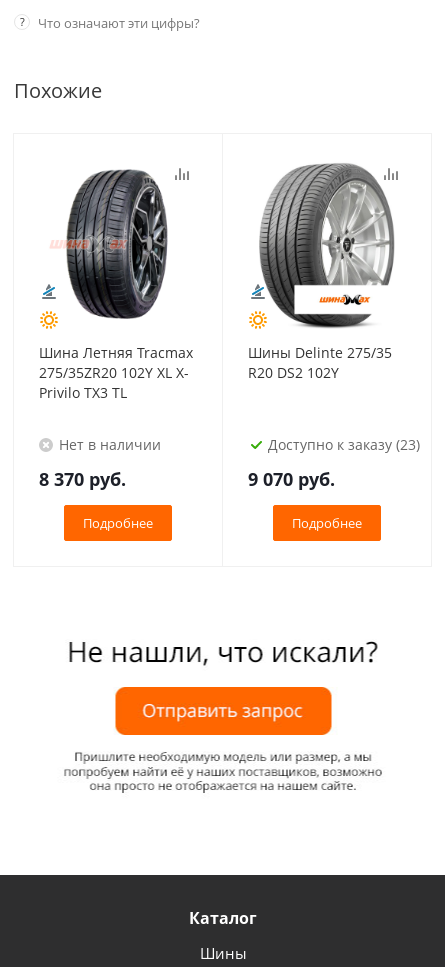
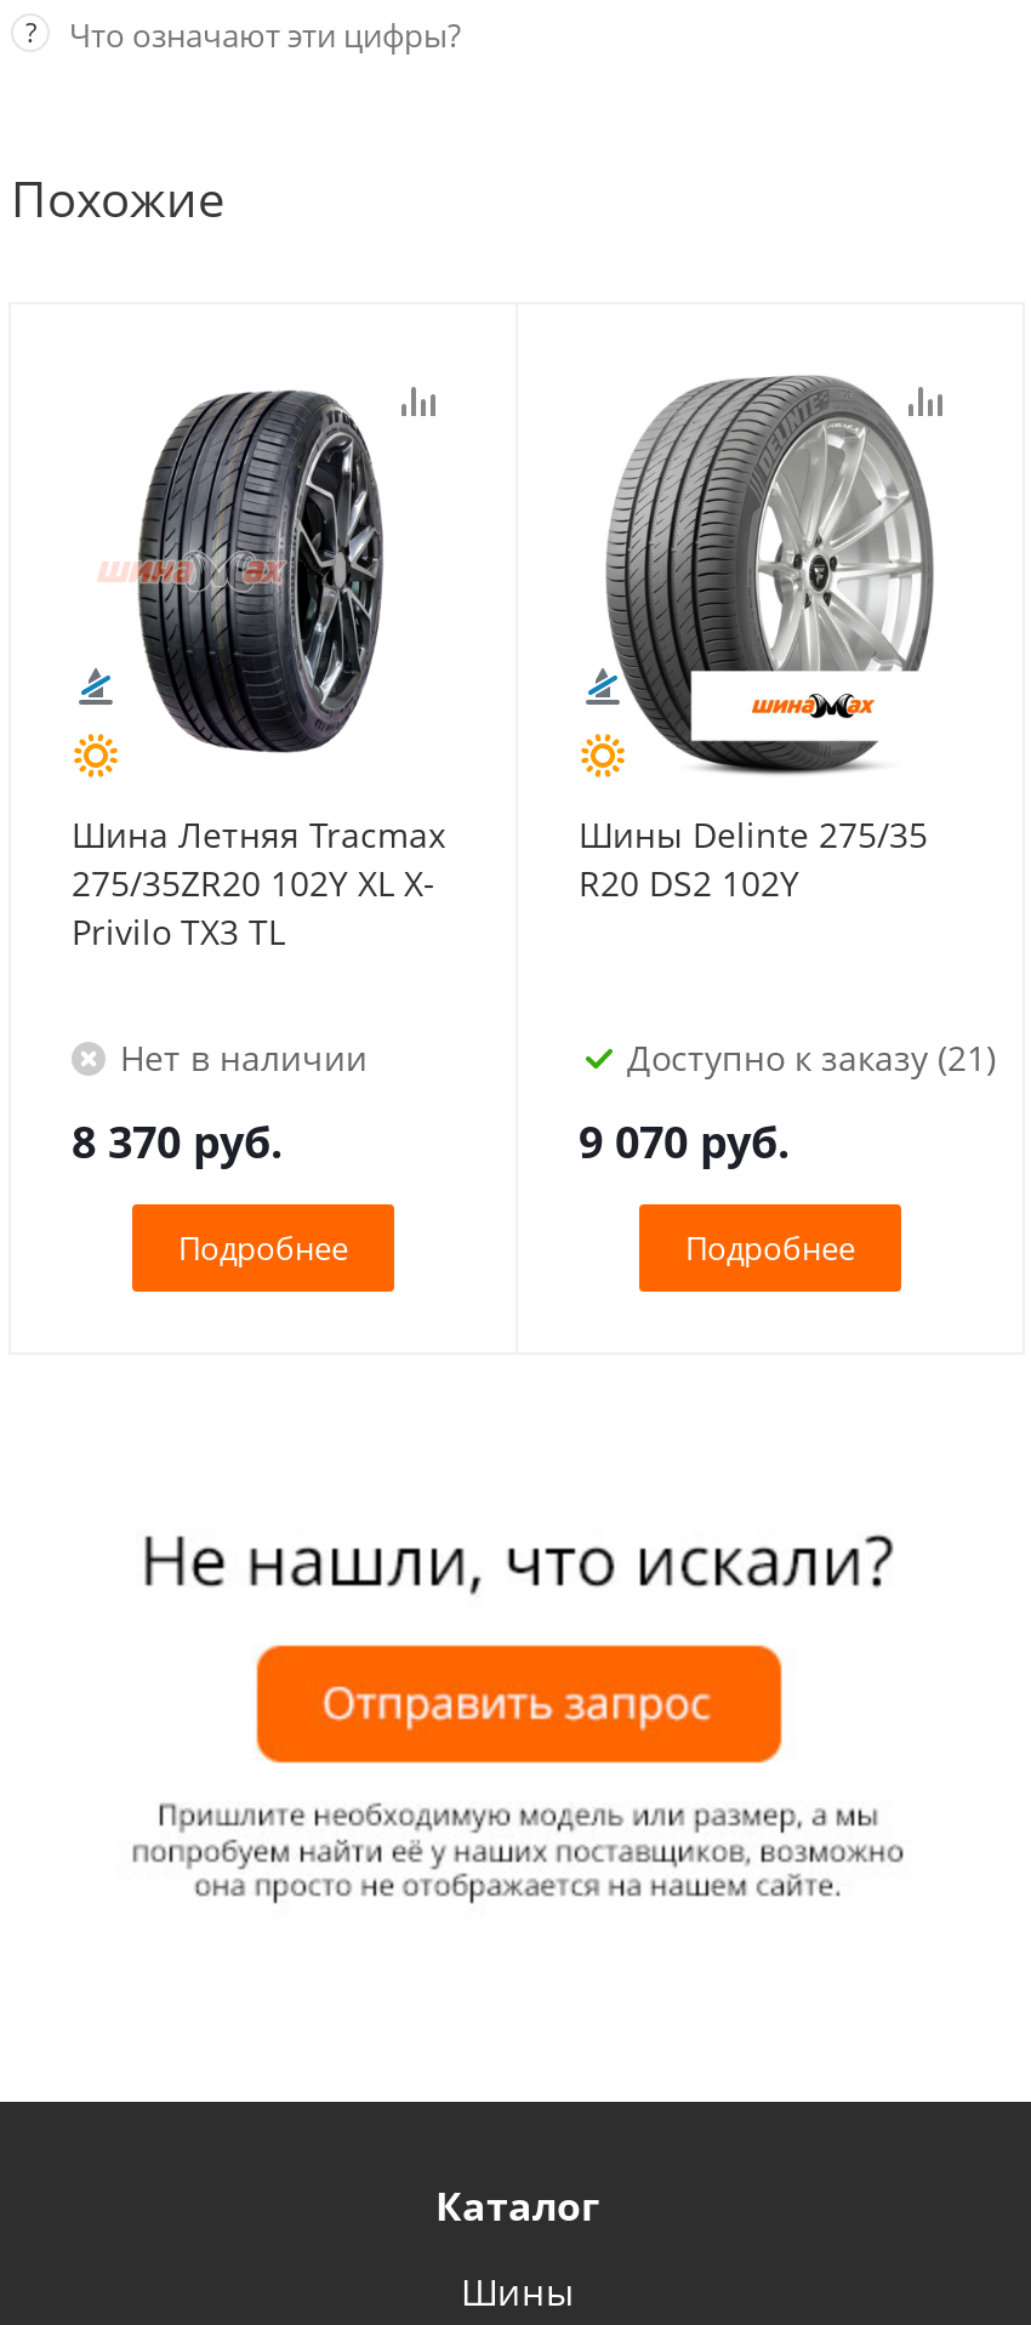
- Доступно к заказу (23)
+ Доступно к заказу (21)
